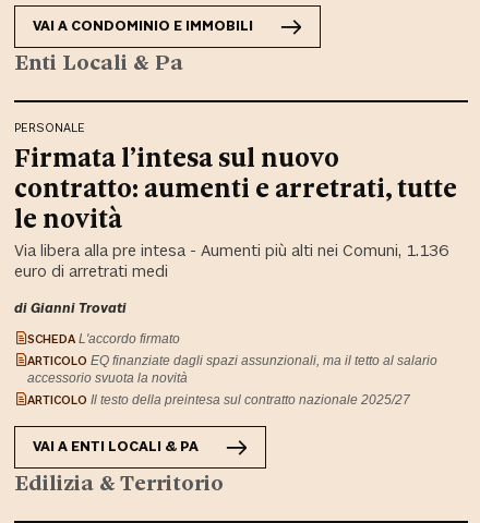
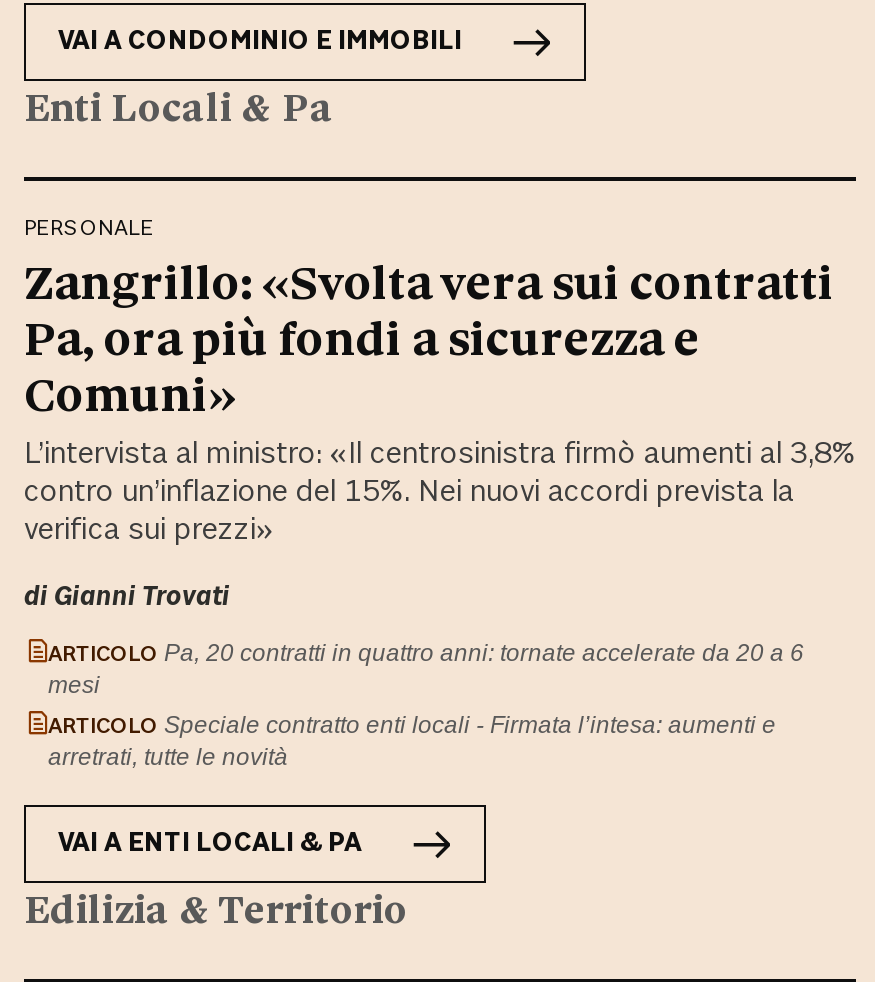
- Firmata l’intesa sul nuovo
- contratto: aumenti e arretrati, tutte
- le novità
- Via libera alla pre intesa - Aumenti più alti nei Comuni, 1.136
- euro di arretrati medi
+ Zangrillo: «Svolta vera sui contratti
+ Pa, ora più fondi a sicurezza e
+ Comuni»
+ L’intervista al ministro: «Il centrosinistra firmò aumenti al 3,8%
+ contro un’inflazione del 15%. Nei nuovi accordi prevista la
+ verifica sui prezzi»

- SCHEDA L'accordo firmato
- ARTICOLO EQ finanziate dagli spazi assunzionali, ma il tetto al salario
- accessorio svuota la novità
- ARTICOLO Il testo della preintesa sul contratto nazionale 2025/27
+ ARTICOLO Pa, 20 contratti in quattro anni: tornate accelerate da 20 a 6
+ mesi
+ ARTICOLO Speciale contratto enti locali - Firmata l’intesa: aumenti e
+ arretrati, tutte le novità
